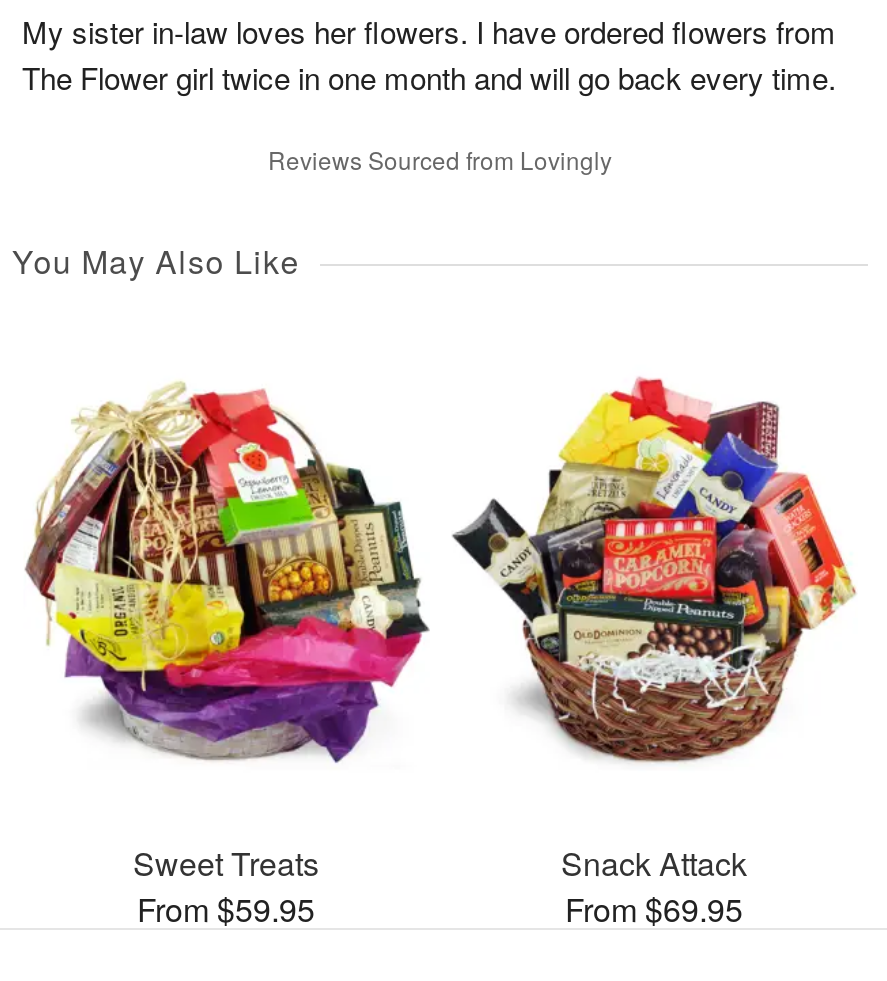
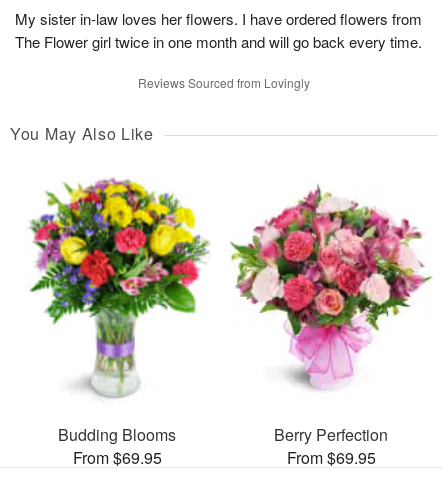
- [image]
- Sweet Treats
- From $59.95
+ [image]
+ Budding Blooms
+ From $69.95

- [image]
- Snack Attack
+ [image]
+ Berry Perfection
